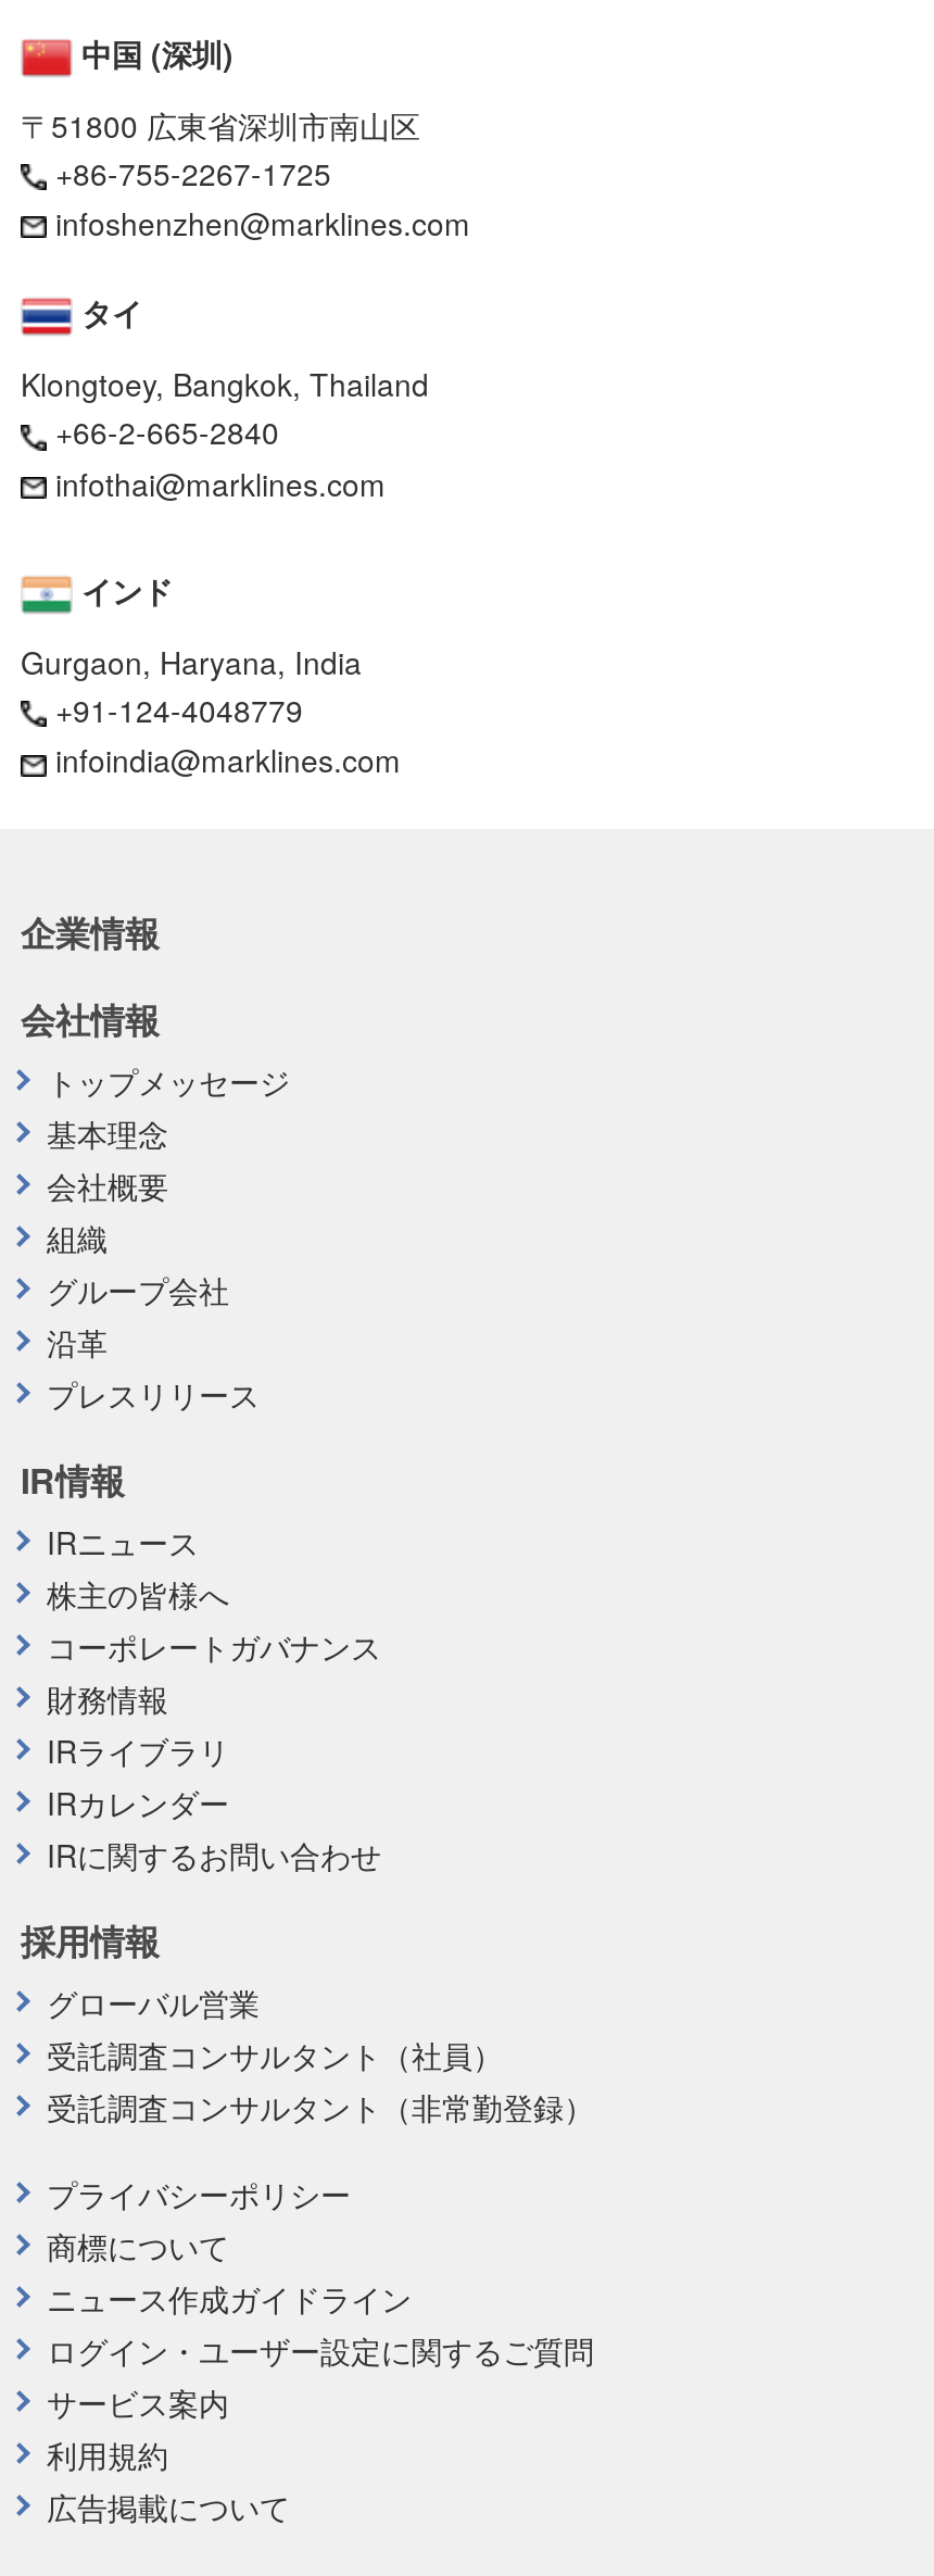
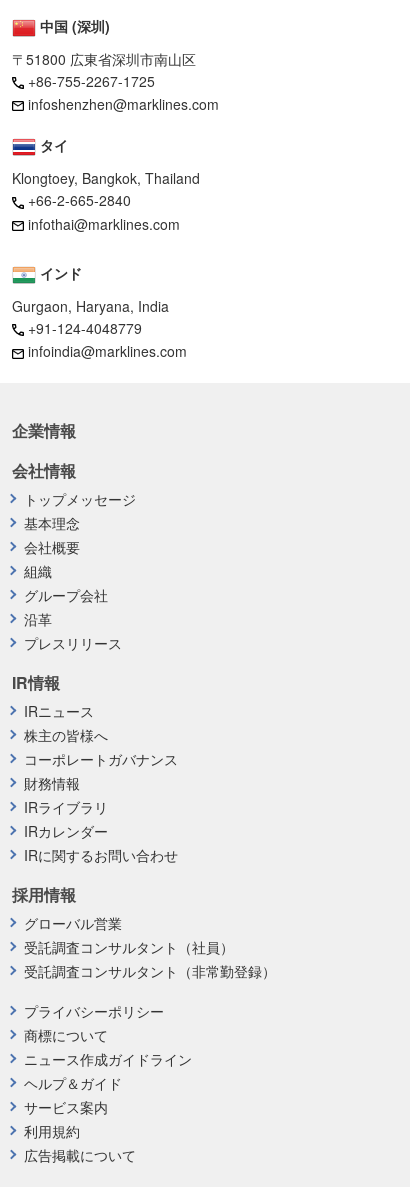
- ログイン・ユーザー設定に関するご質問
+ ヘルプ＆ガイド
